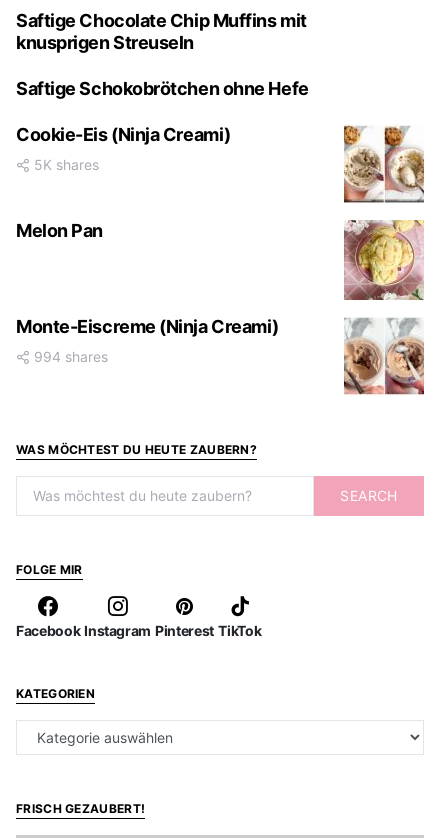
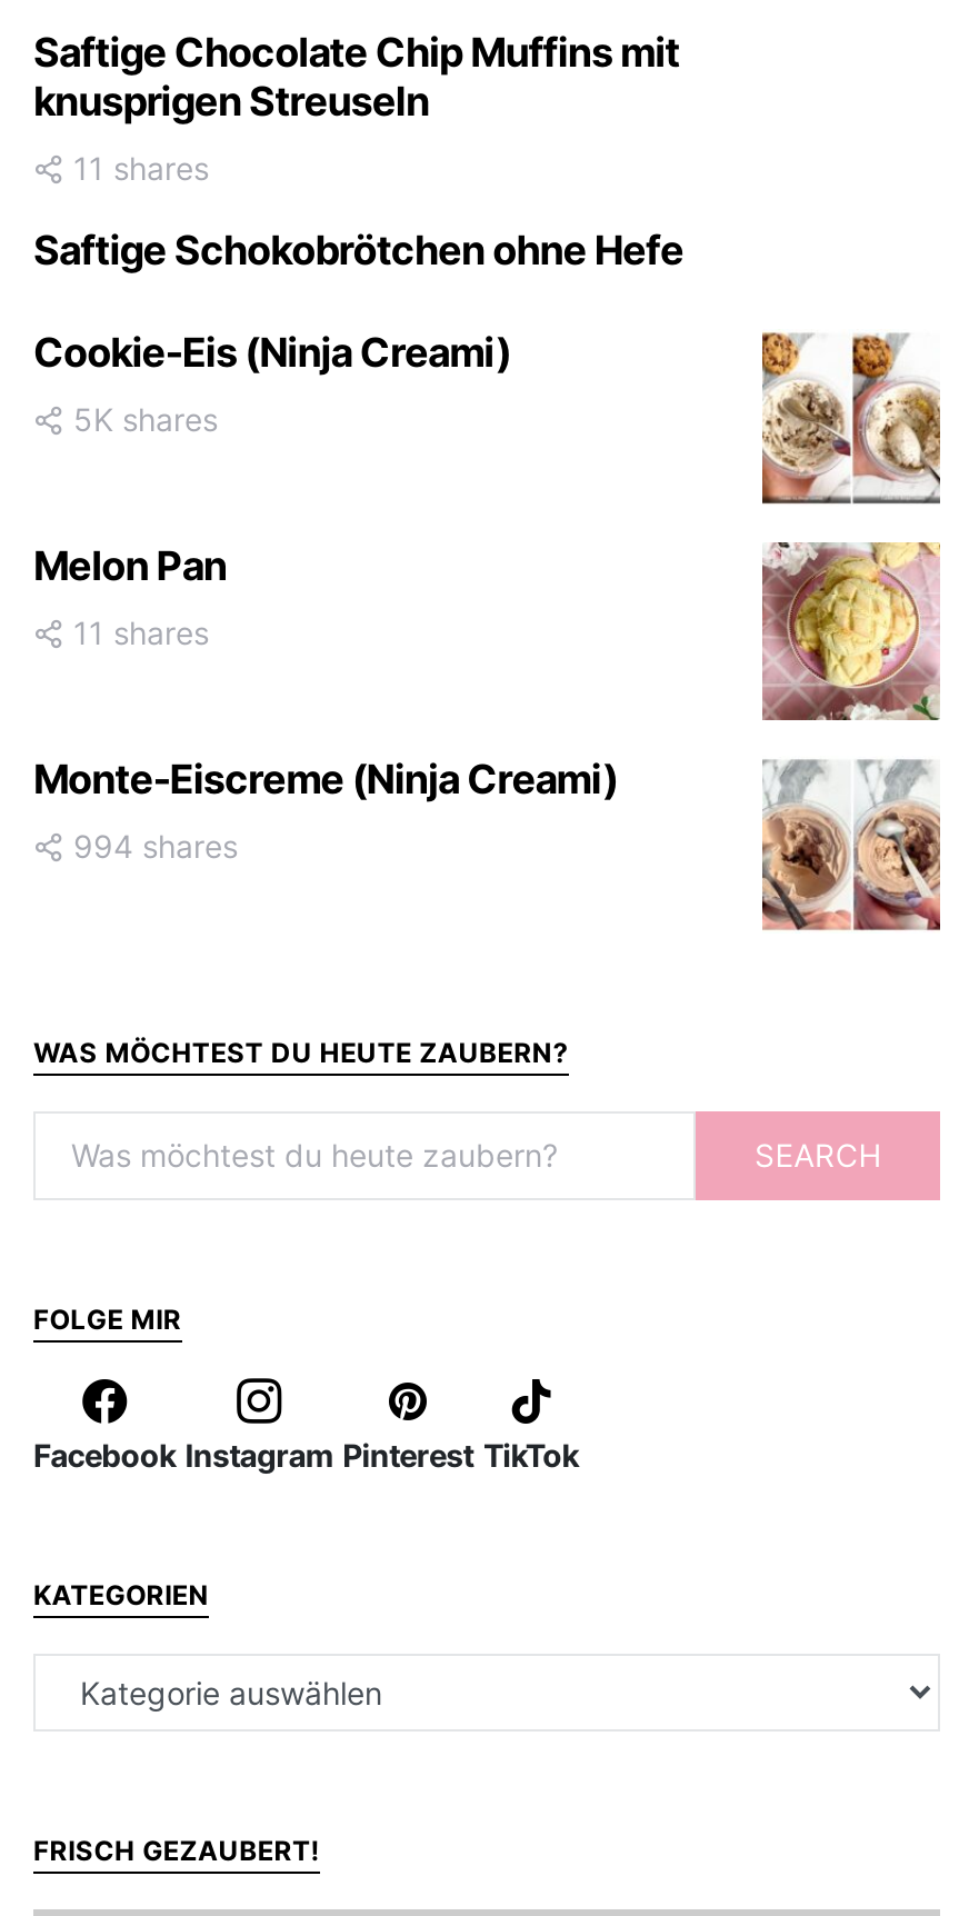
+ 11 shares

+ 11 shares
